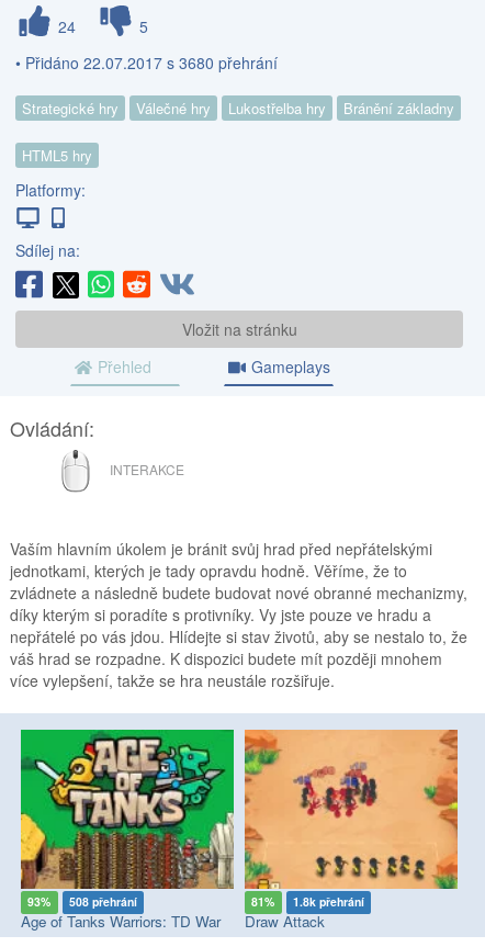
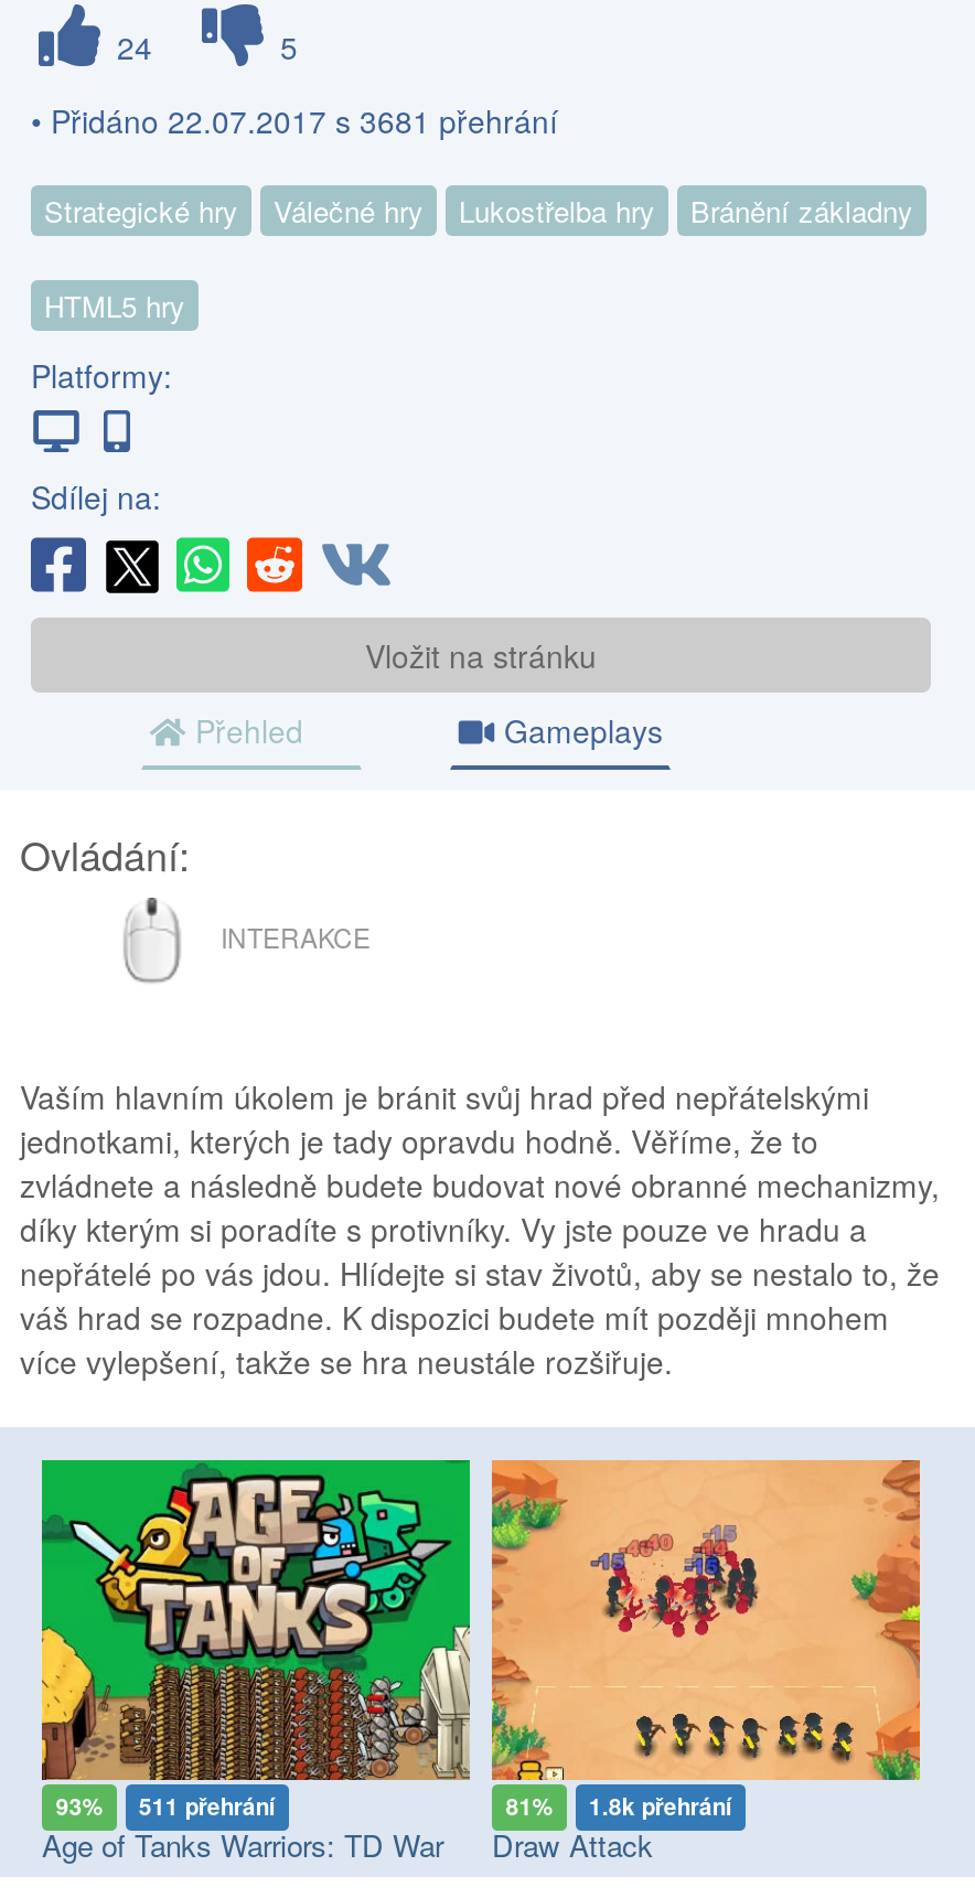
- • Přidáno 22.07.2017 s 3680 přehrání
+ • Přidáno 22.07.2017 s 3681 přehrání

- 93% 508 přehrání
+ 93% 511 přehrání
